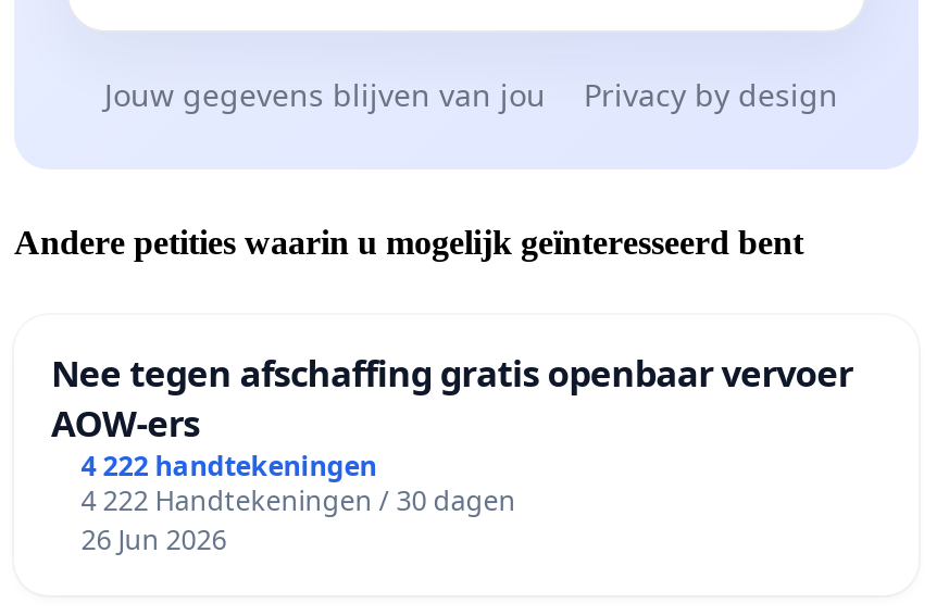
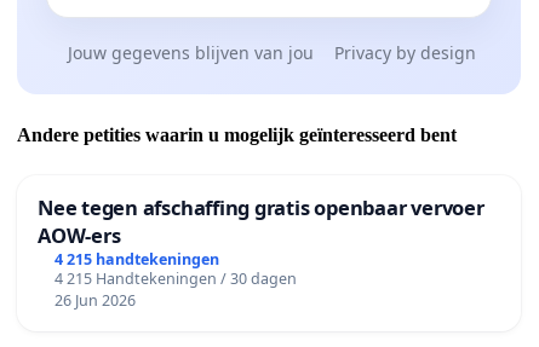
- 4 222 handtekeningen
+ 4 215 handtekeningen

- 4 222 Handtekeningen / 30 dagen
+ 4 215 Handtekeningen / 30 dagen
